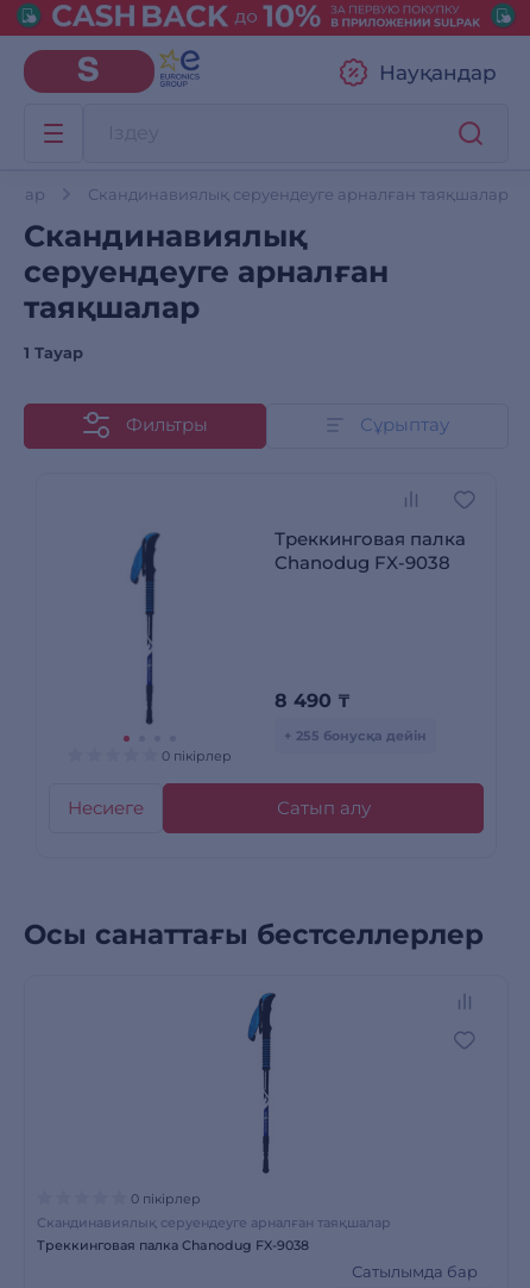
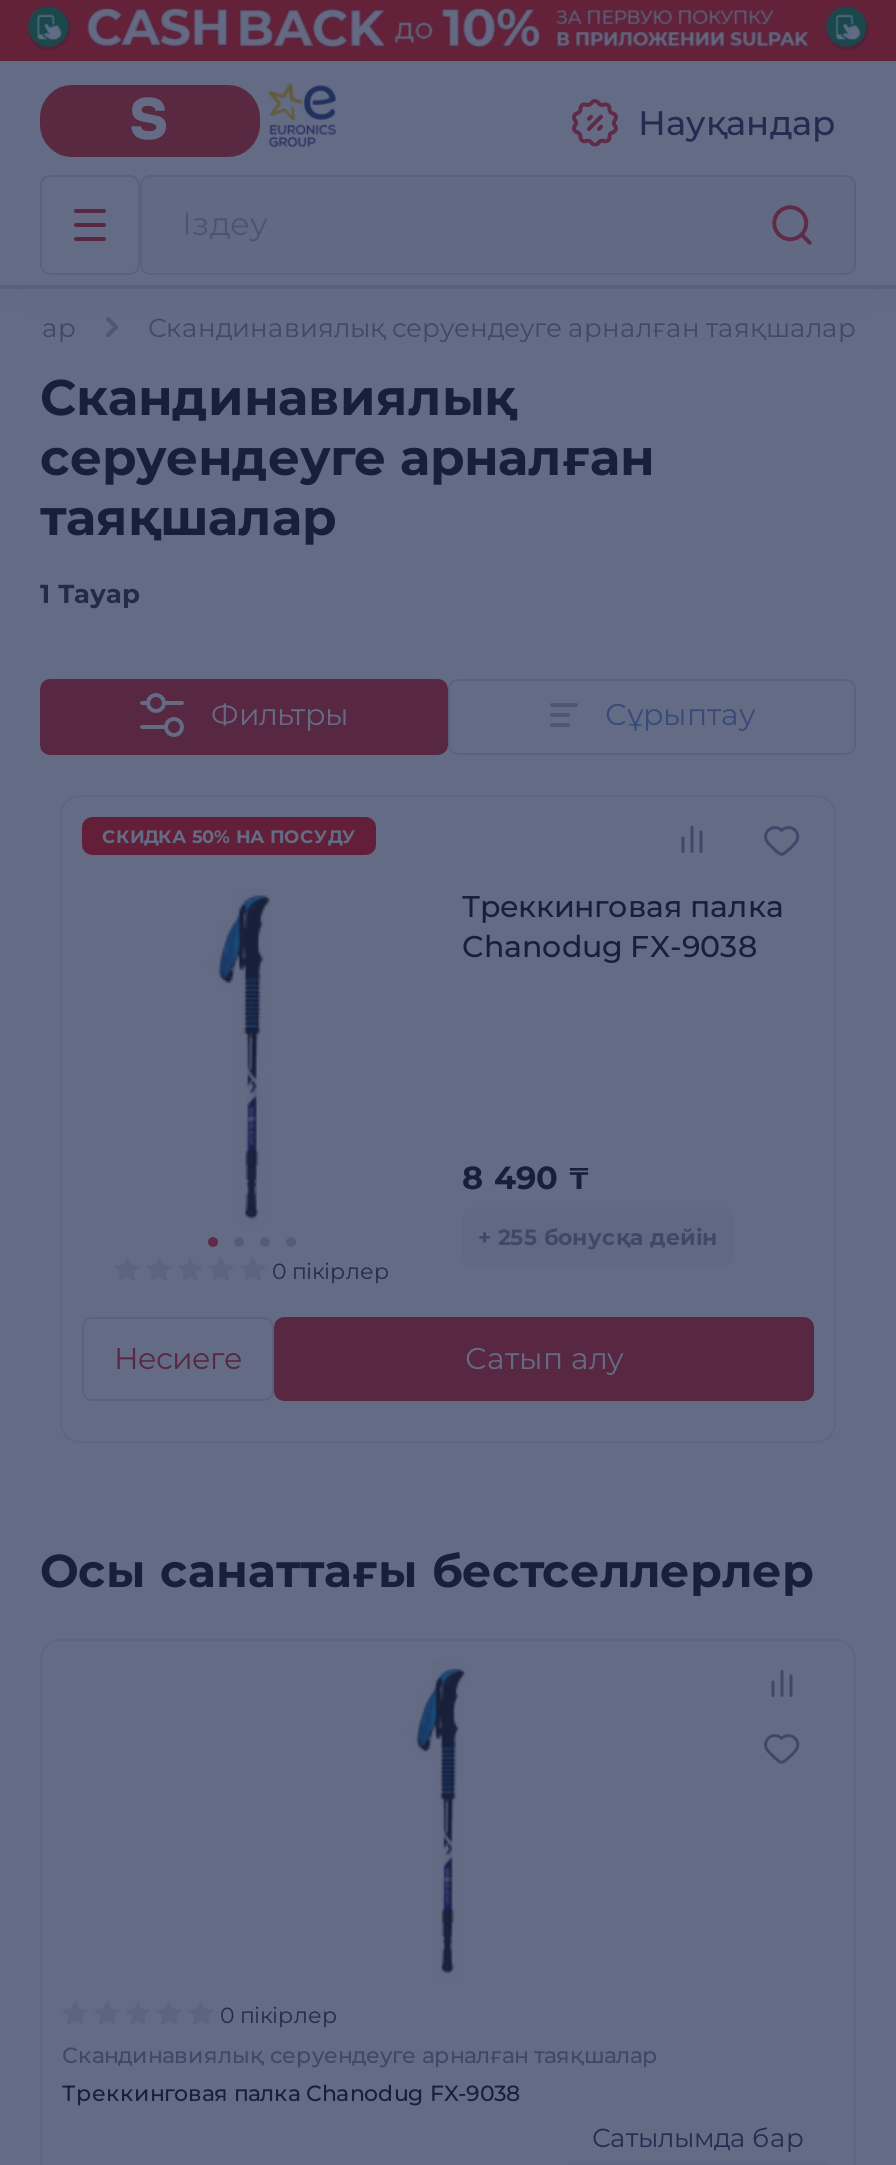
+ СКИДКА 50% НА ПОСУДУ
